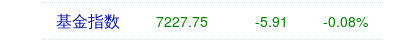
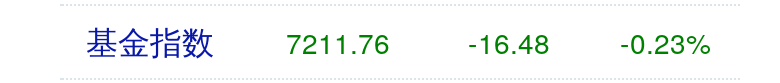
- 7227.75
+ 7211.76

- -5.91
+ -16.48

- -0.08%
+ -0.23%
